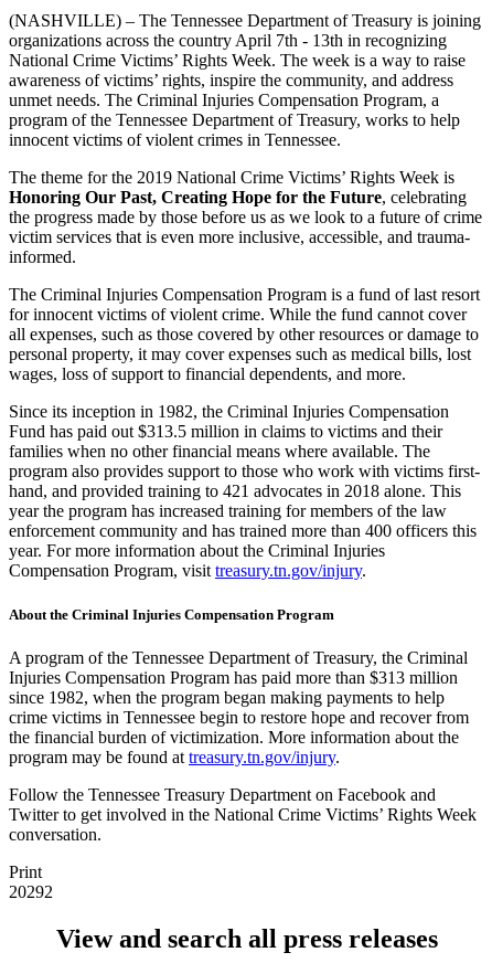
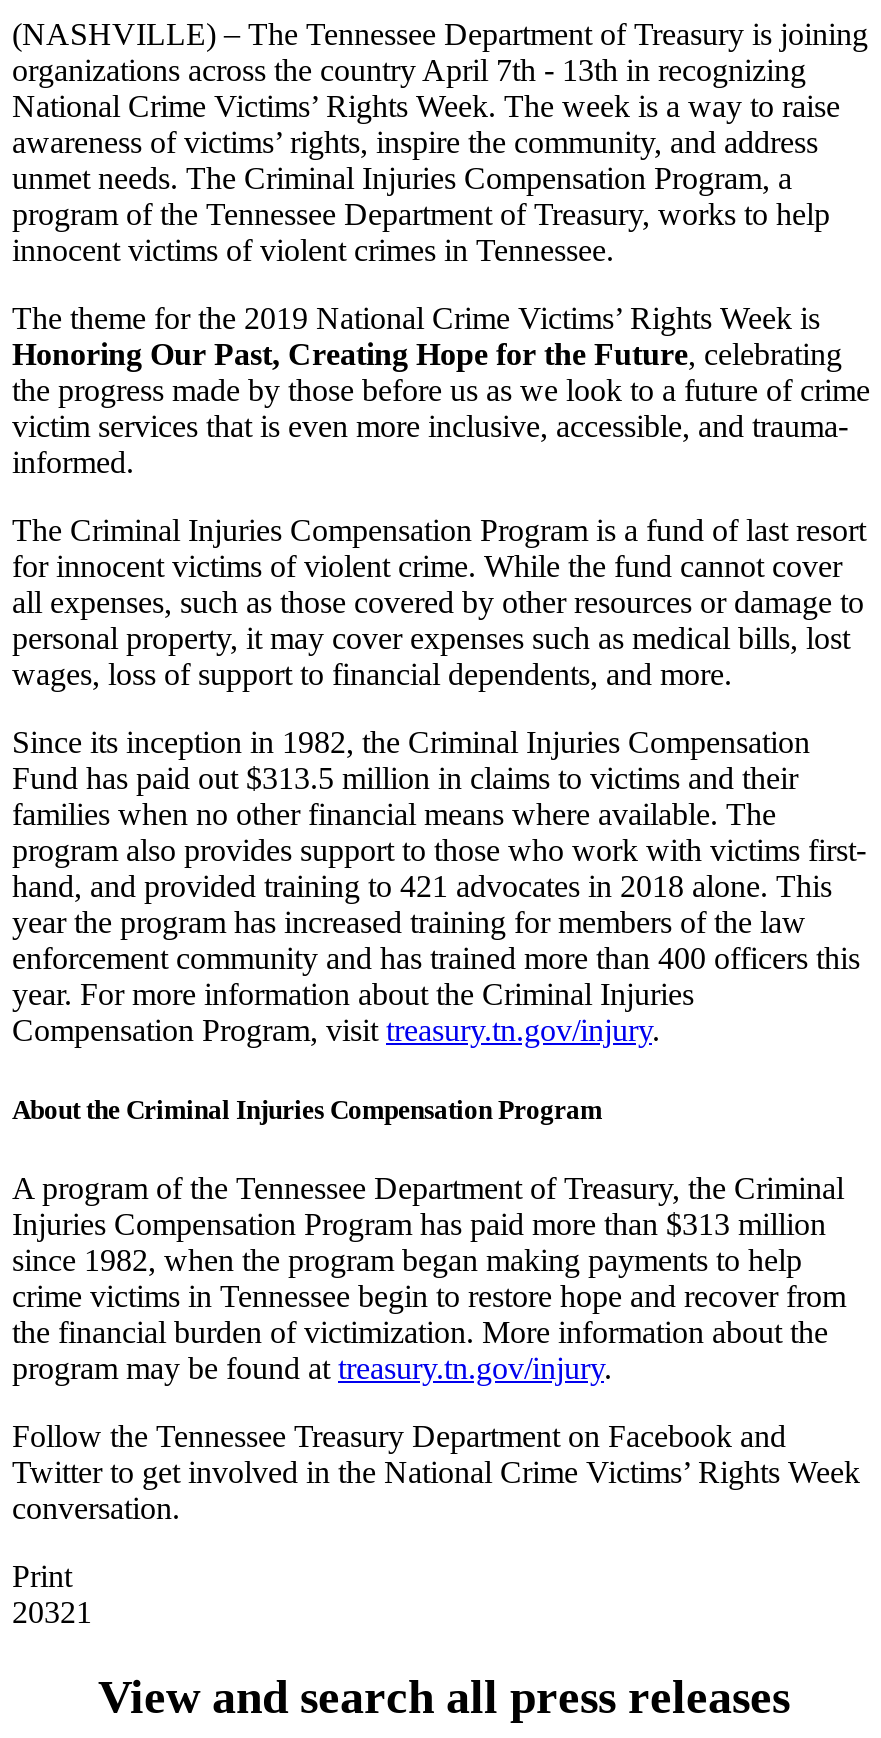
- 20292
+ 20321
